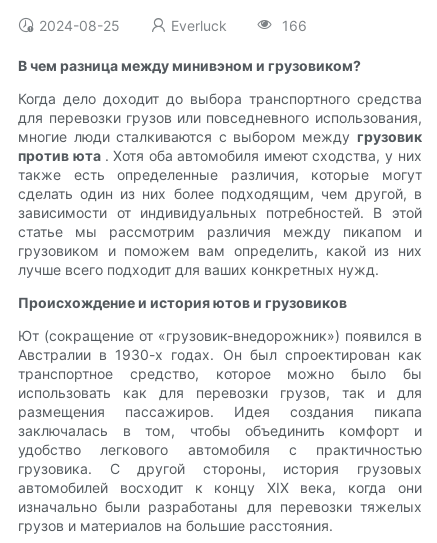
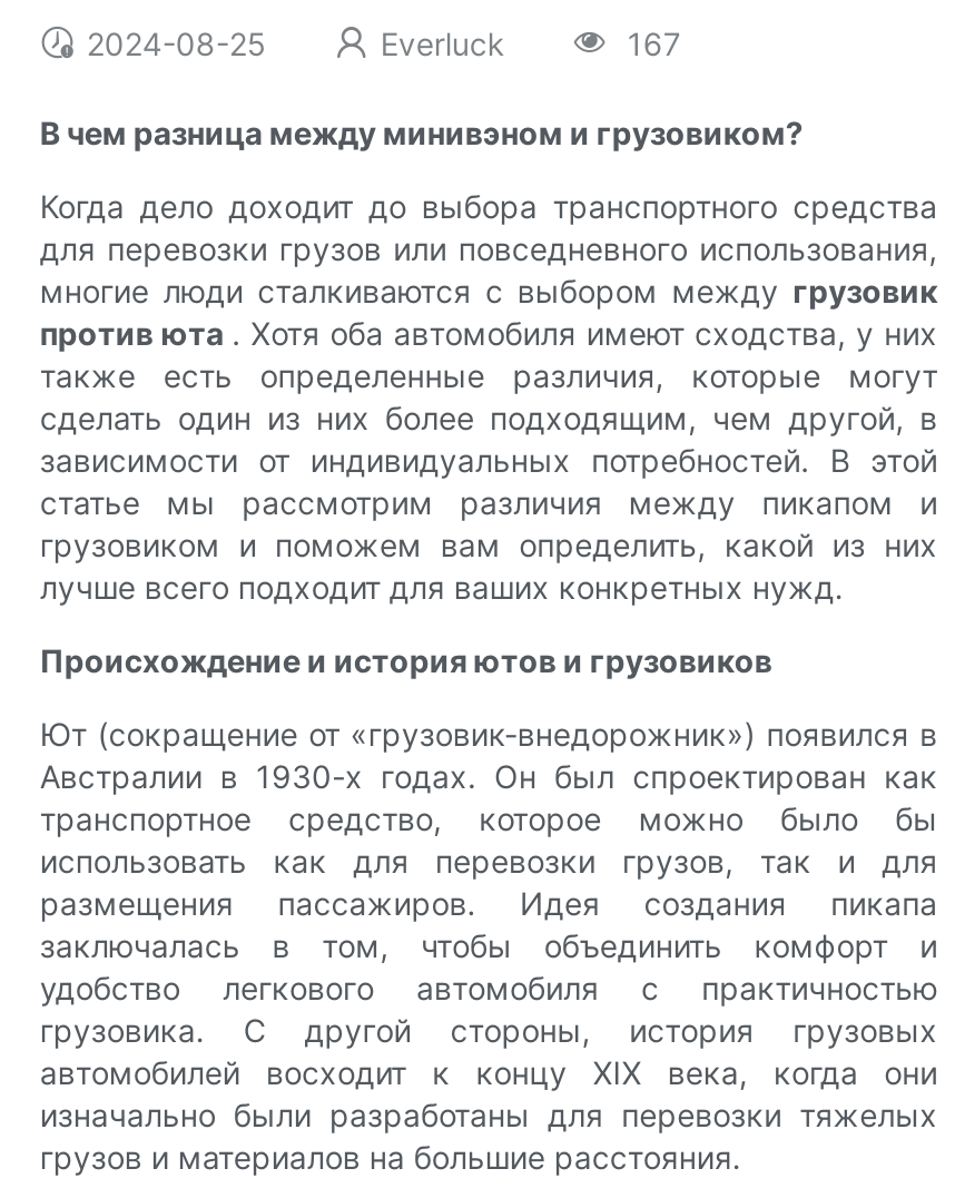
- 166
+ 167
